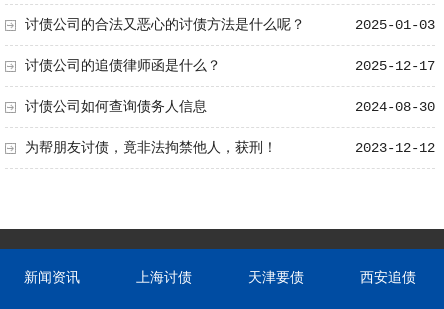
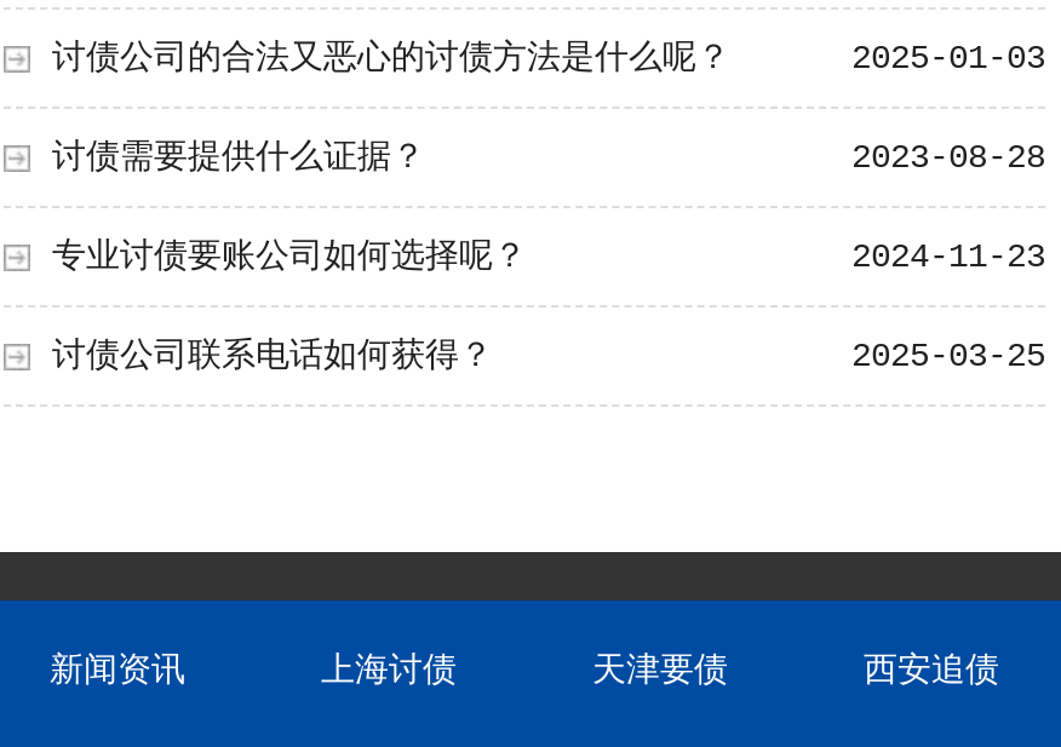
- 2025-12-17
- 讨债公司的追债律师函是什么？
+ 2023-08-28
+ 讨债需要提供什么证据？

- 2024-08-30
- 讨债公司如何查询债务人信息
+ 2024-11-23
+ 专业讨债要账公司如何选择呢？

- 2023-12-12
- 为帮朋友讨债，竟非法拘禁他人，获刑！
+ 2025-03-25
+ 讨债公司联系电话如何获得？
